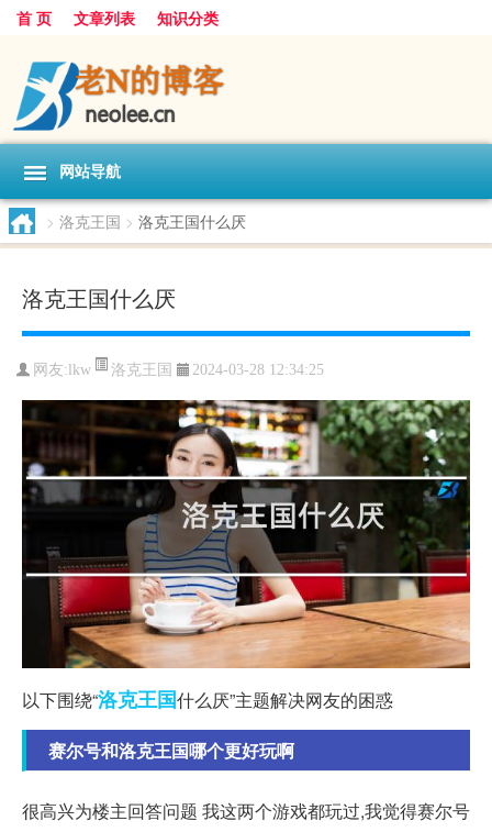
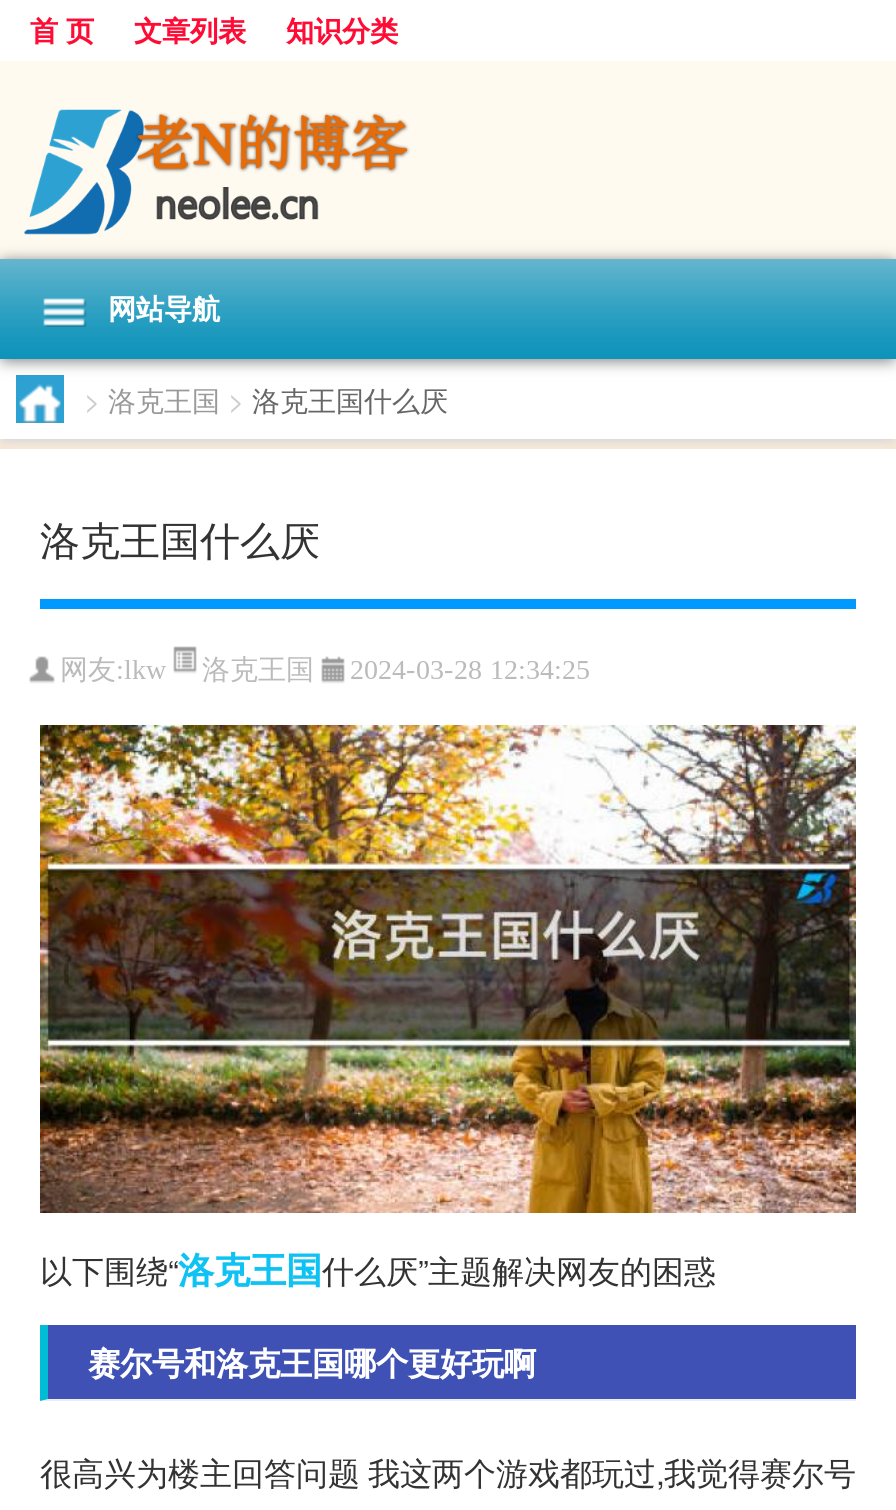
- [image]
+ [image]
